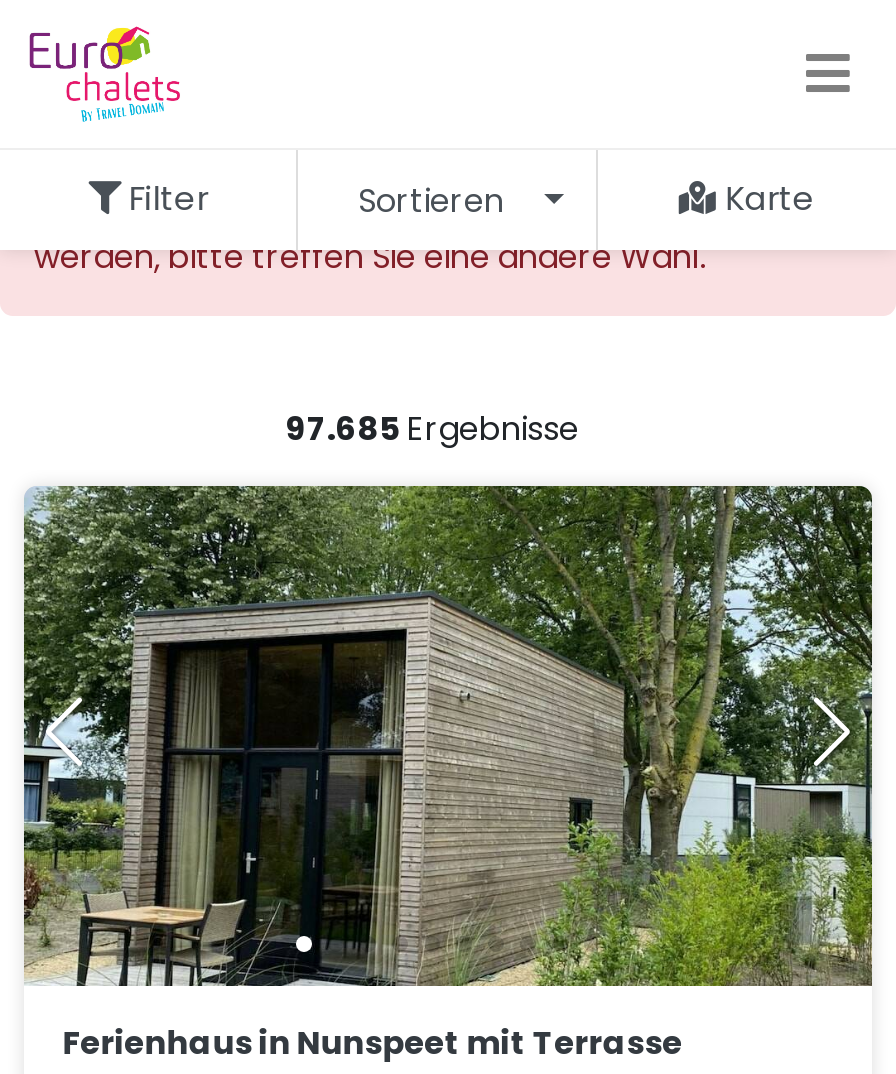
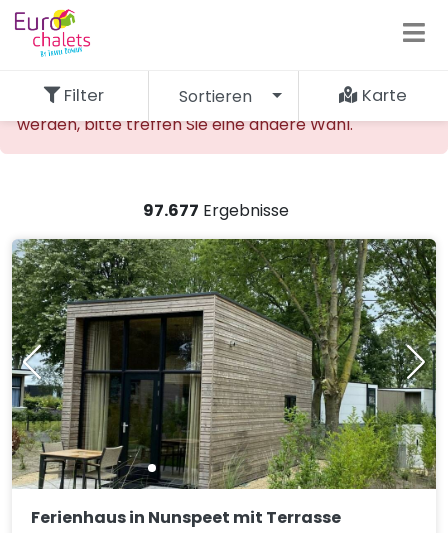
- 97.685 Ergebnisse
+ 97.677 Ergebnisse
